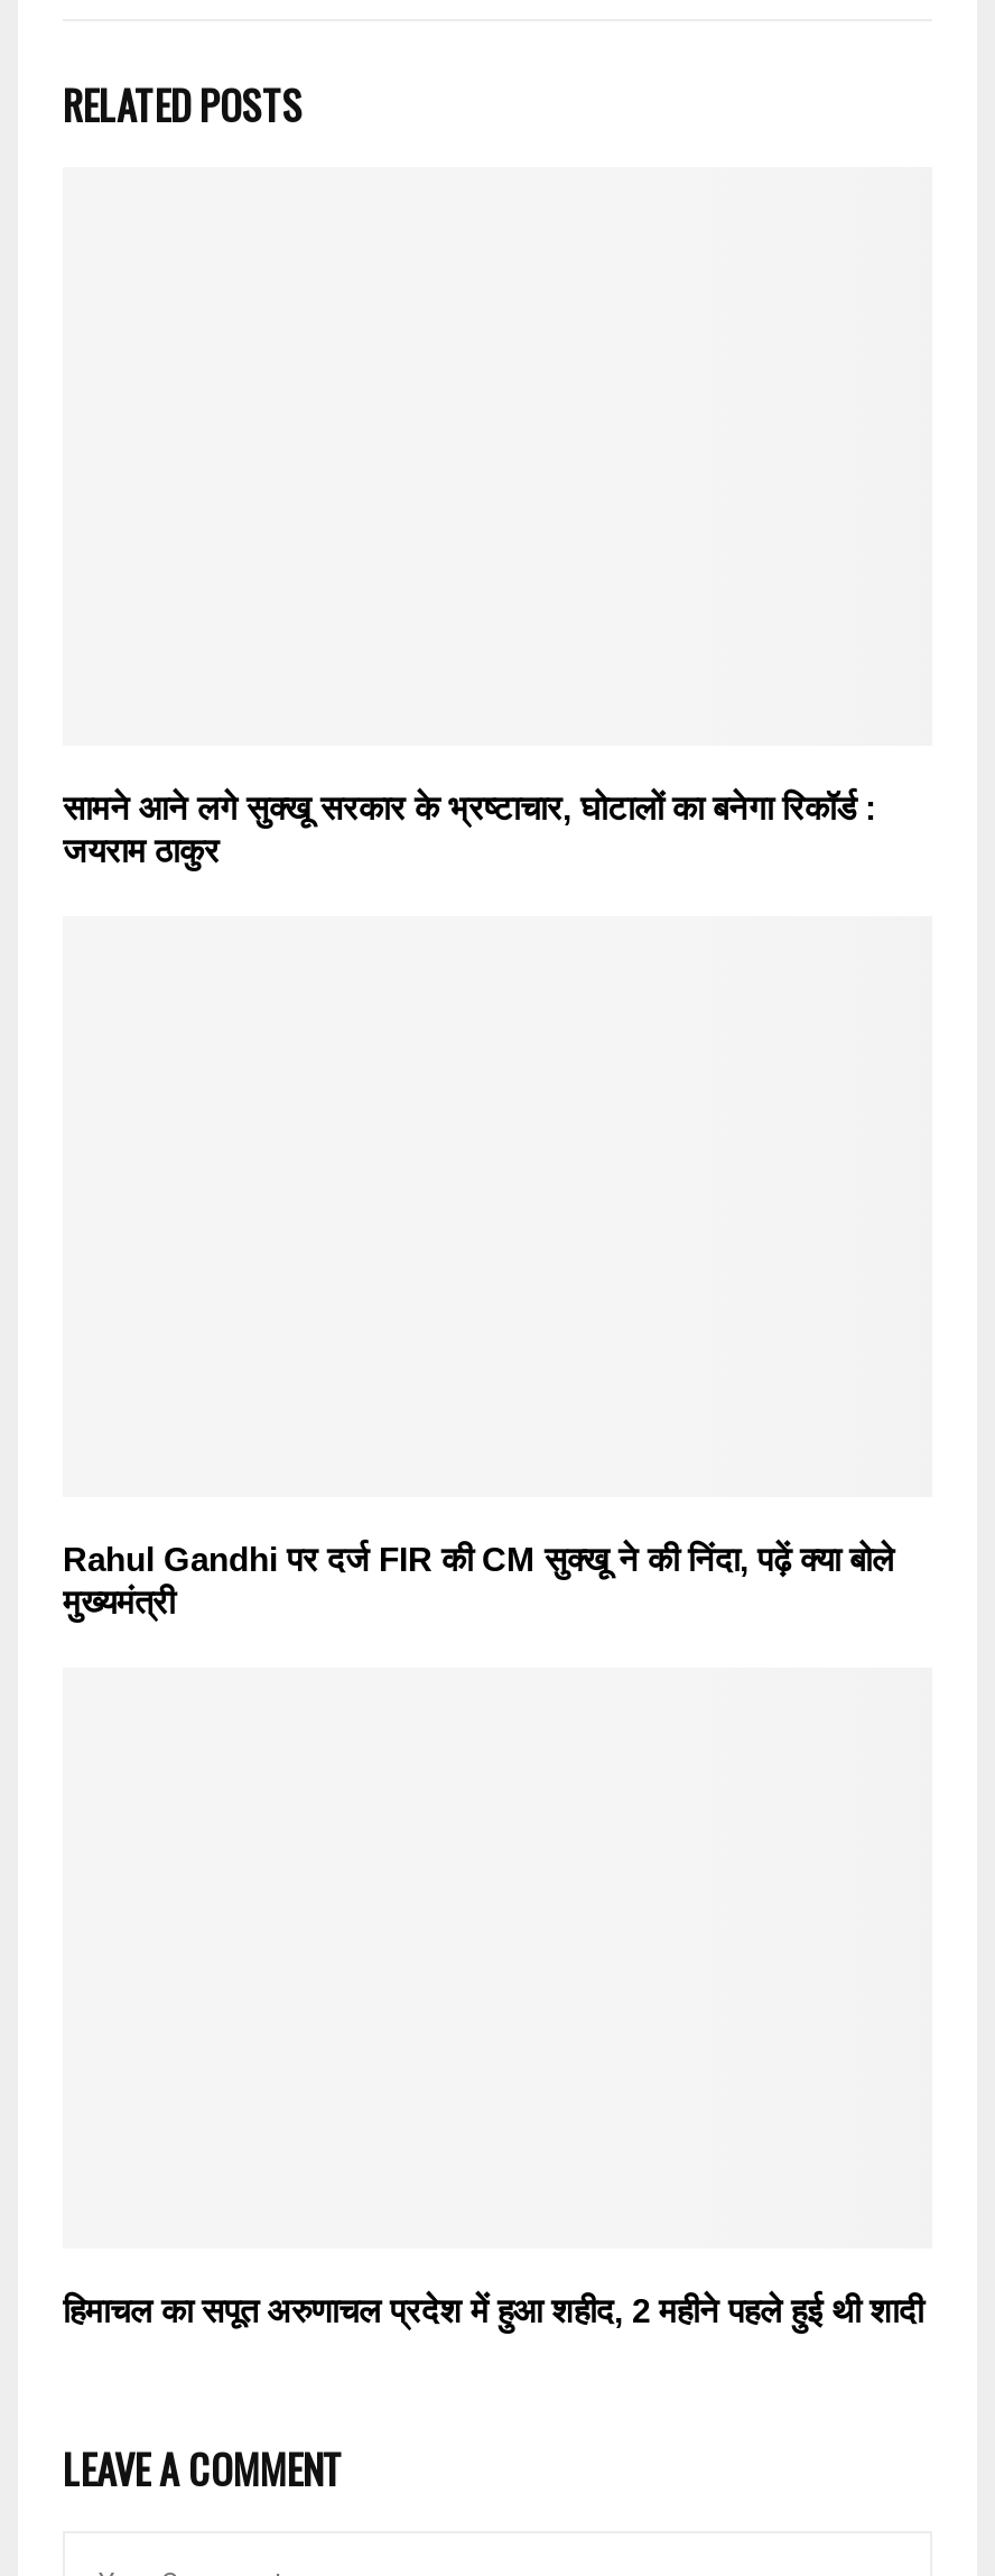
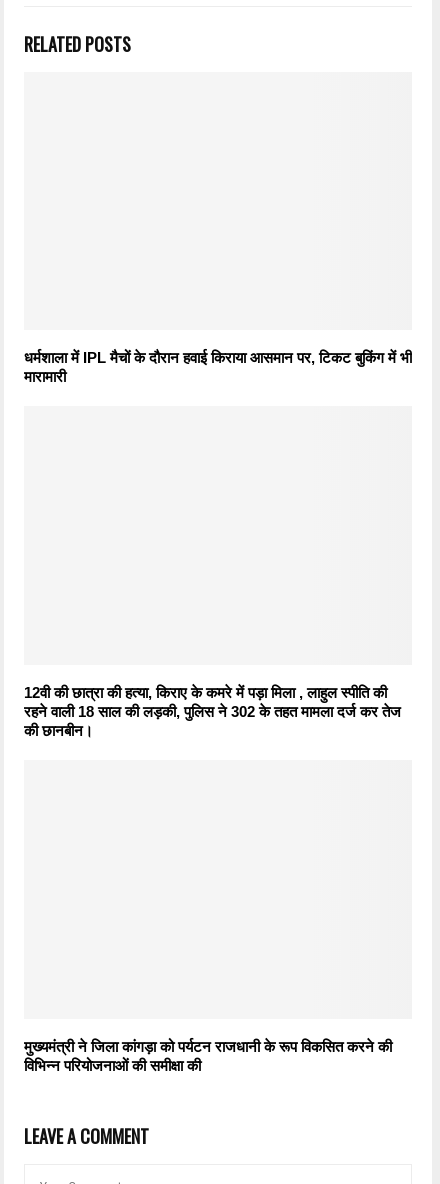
- सामने आने लगे सुक्खू सरकार के भ्रष्टाचार, घोटालों का बनेगा रिकॉर्ड :
- जयराम ठाकुर
+ धर्मशाला में IPL मैचों के दौरान हवाई किराया आसमान पर, टिकट बुकिंग में भी
+ मारामारी

- Rahul Gandhi पर दर्ज FIR की CM सुक्खू ने की निंदा, पढ़ें क्या बोले
- मुख्यमंत्री
+ 12वी की छात्रा की हत्या, किराए के कमरे में पड़ा मिला , लाहुल स्पीति की
+ रहने वाली 18 साल की लड़की, पुलिस ने 302 के तहत मामला दर्ज कर तेज
+ की छानबीन।

- हिमाचल का सपूत अरुणाचल प्रदेश में हुआ शहीद, 2 महीने पहले हुई थी शादी
+ मुख्यमंत्री ने जिला कांगड़ा को पर्यटन राजधानी के रूप विकसित करने की
+ विभिन्न परियोजनाओं की समीक्षा की
